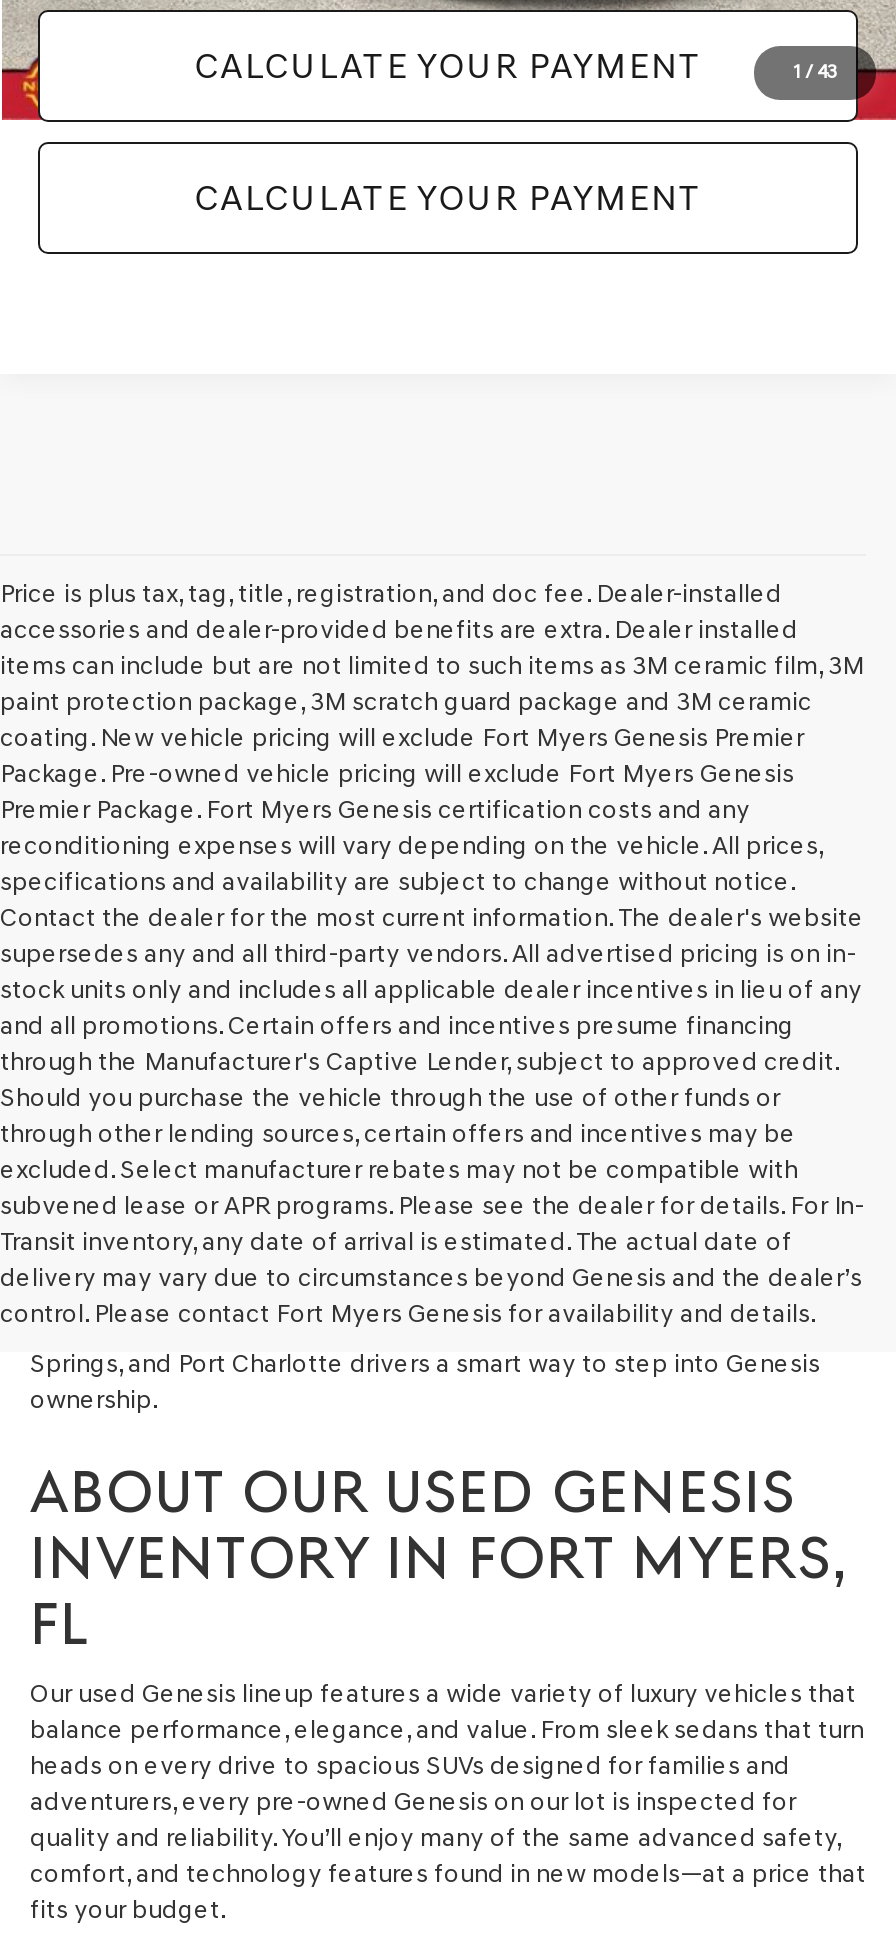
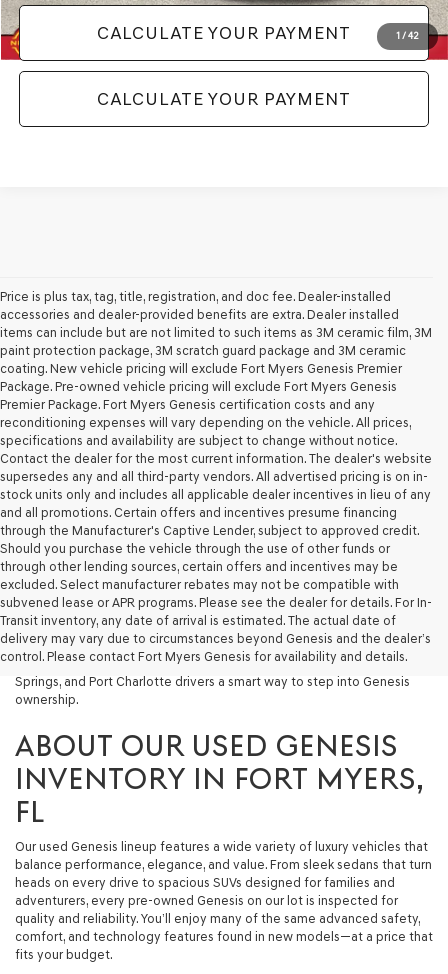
- 1 / 43
+ 1 / 42
